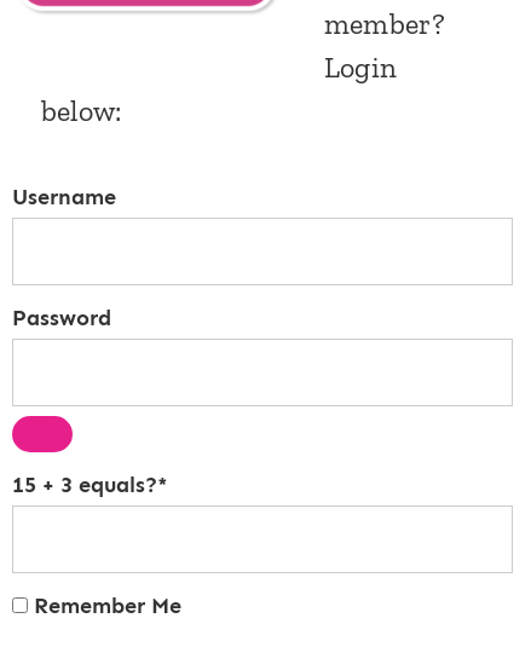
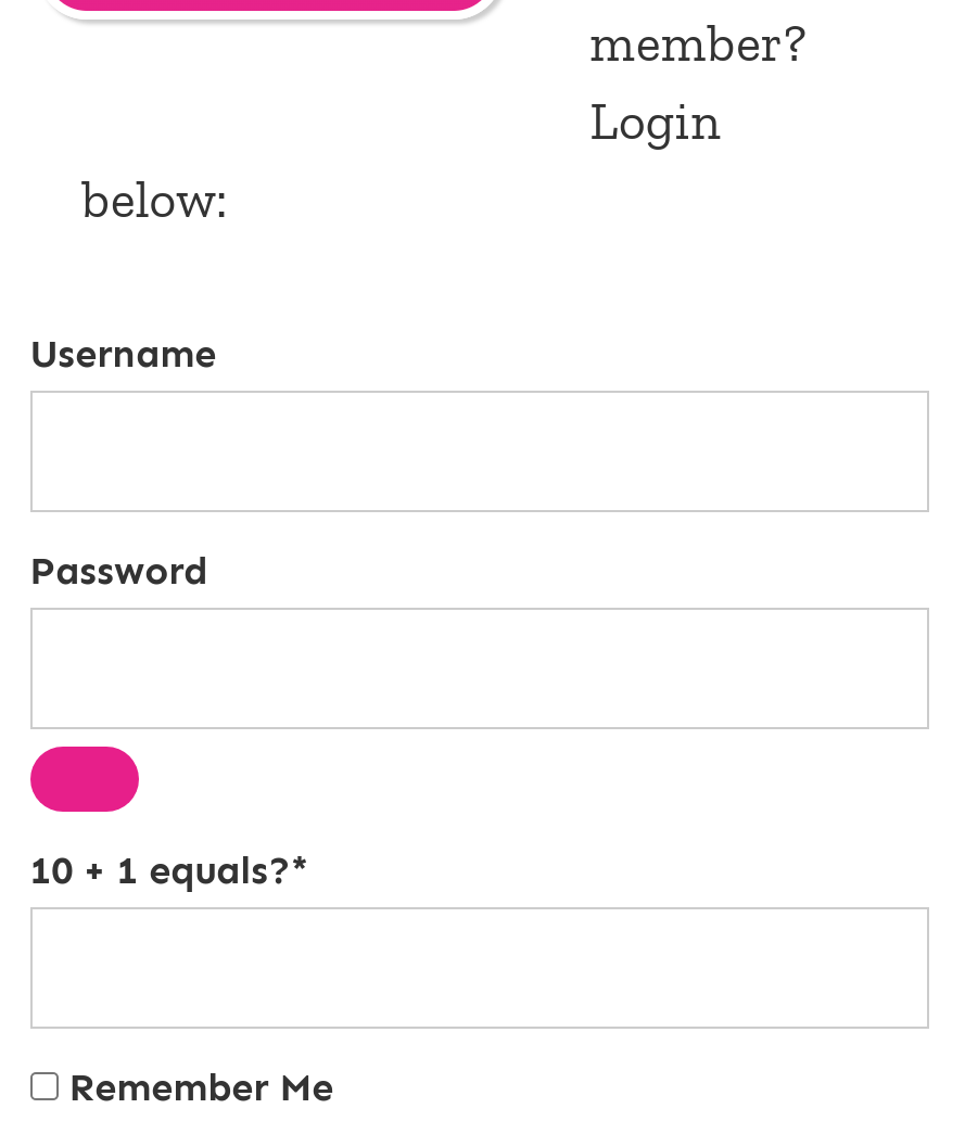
- 15 + 3 equals?*
+ 10 + 1 equals?*
